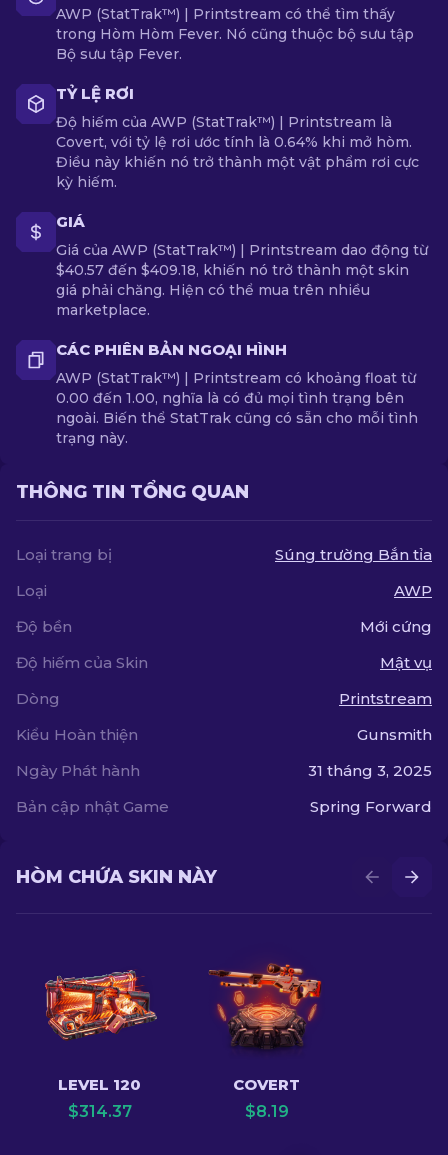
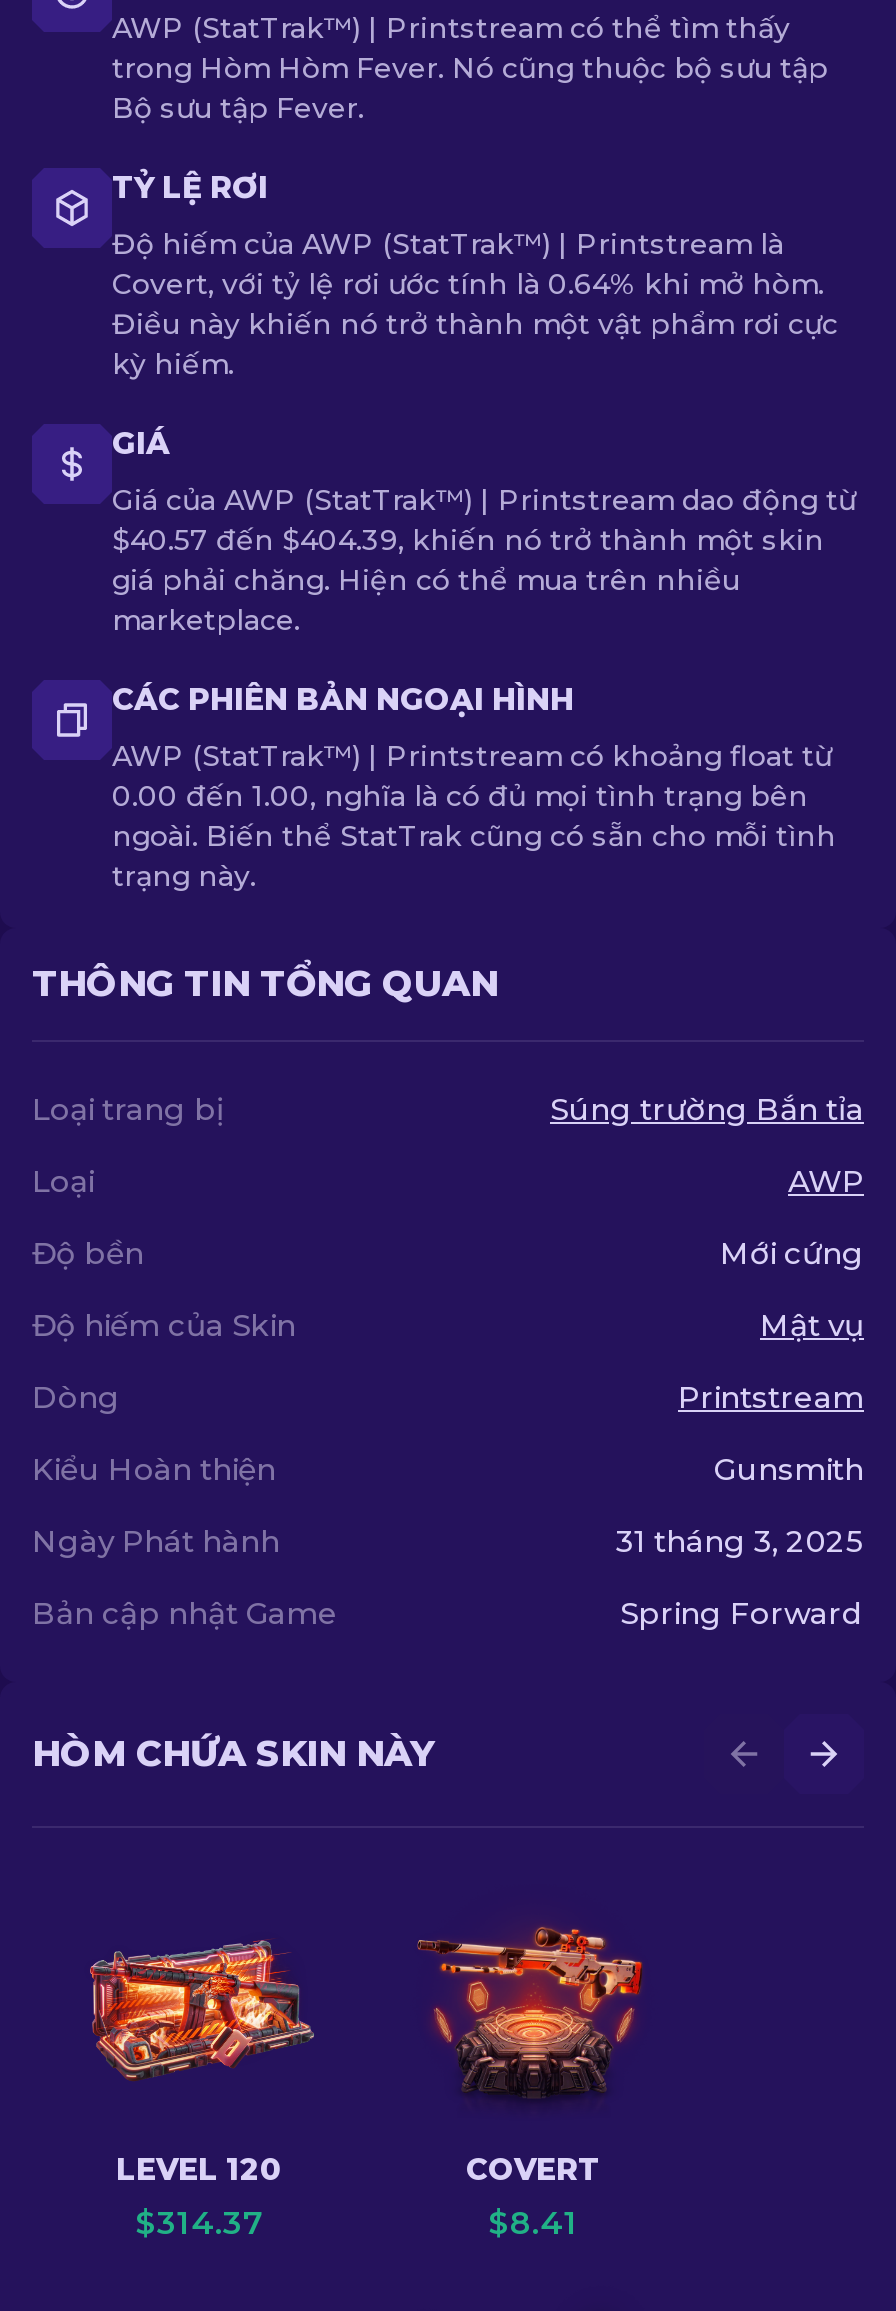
- $40.57 đến $409.18, khiến nó trở thành một skin
+ $40.57 đến $404.39, khiến nó trở thành một skin

- $8.19
+ $8.41
